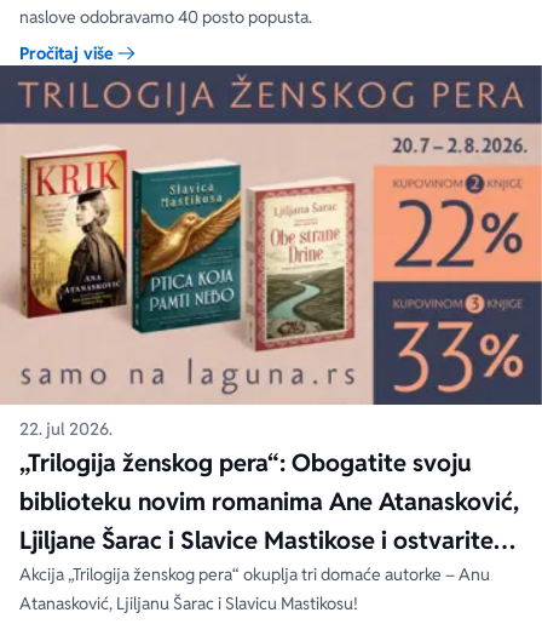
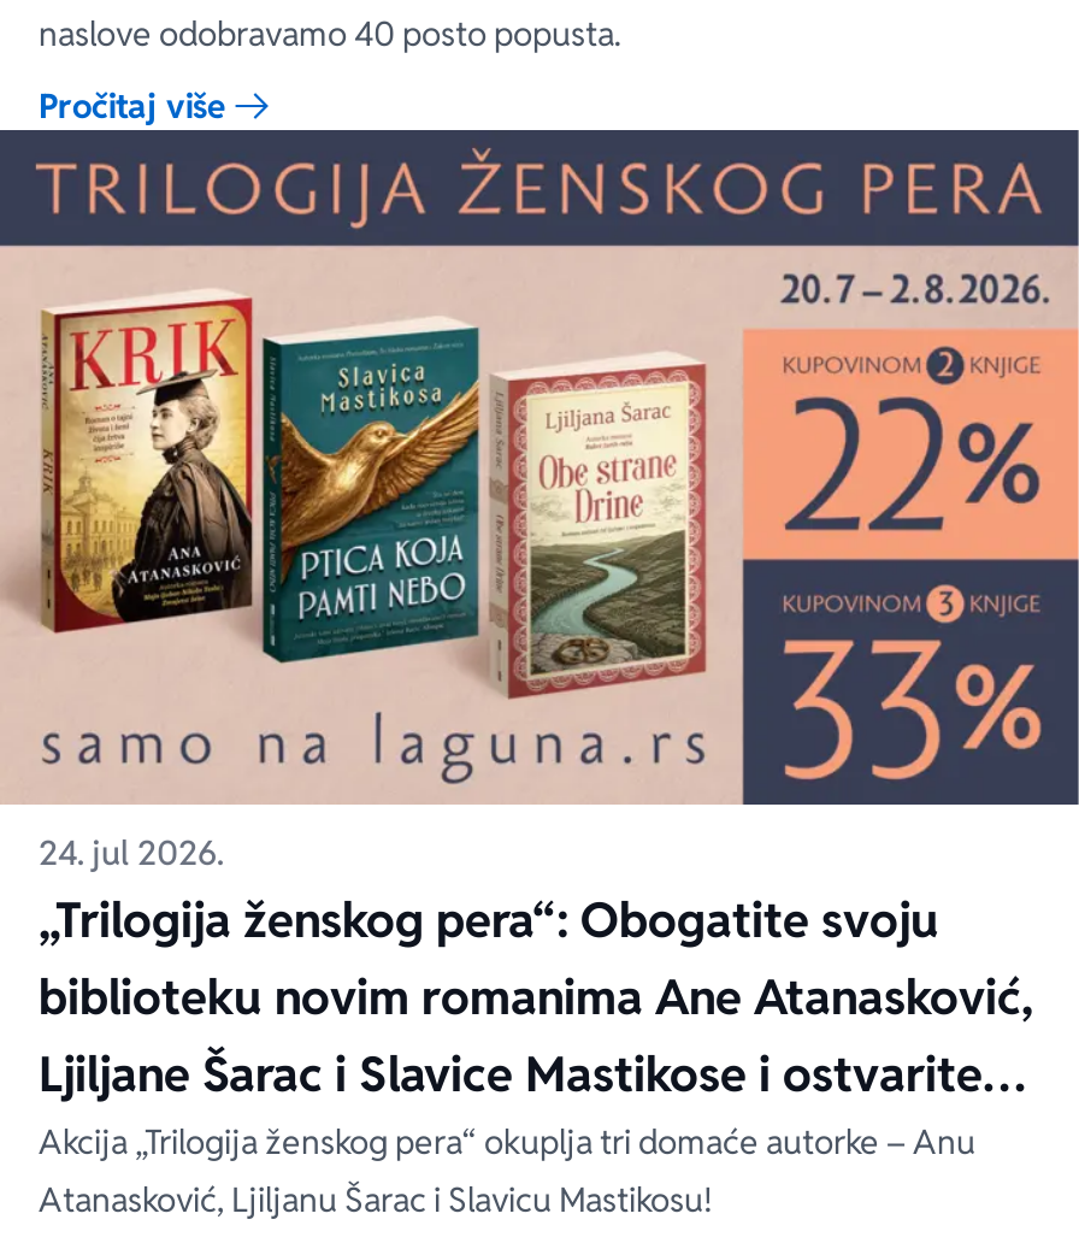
- 22. jul 2026.
+ 24. jul 2026.
